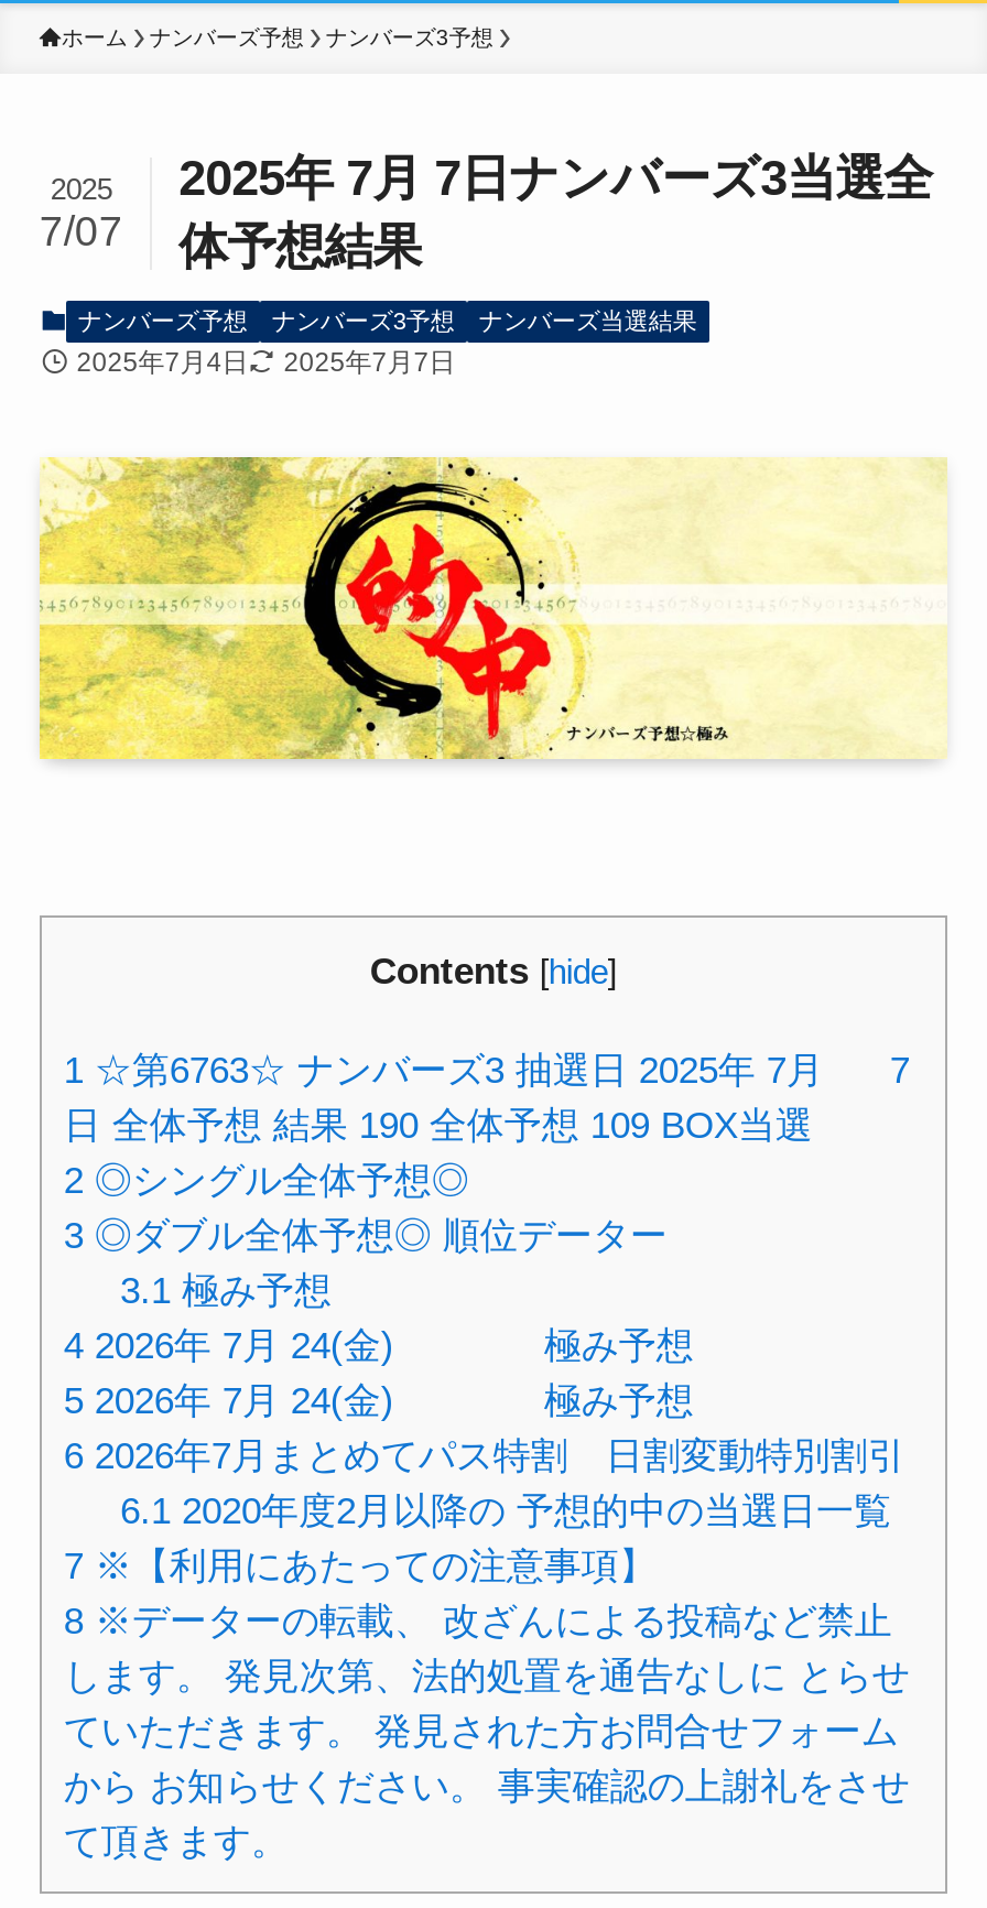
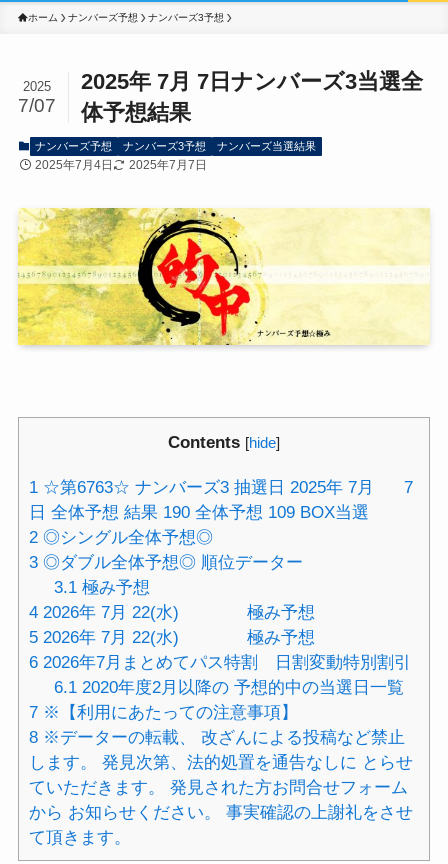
- 4 2026年 7月 24(金) 極み予想
+ 4 2026年 7月 22(水) 極み予想

- 5 2026年 7月 24(金) 極み予想
+ 5 2026年 7月 22(水) 極み予想
